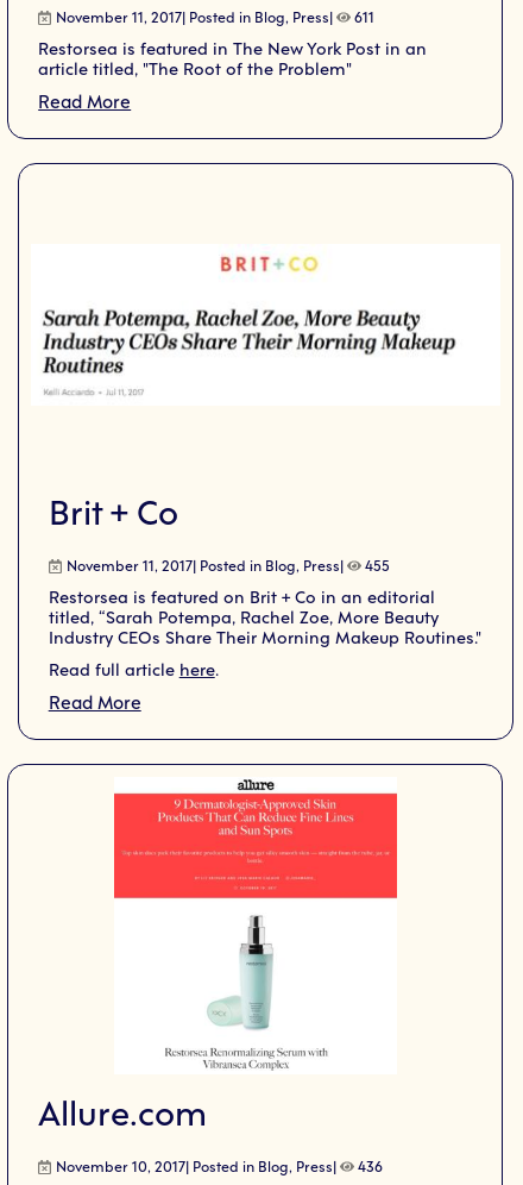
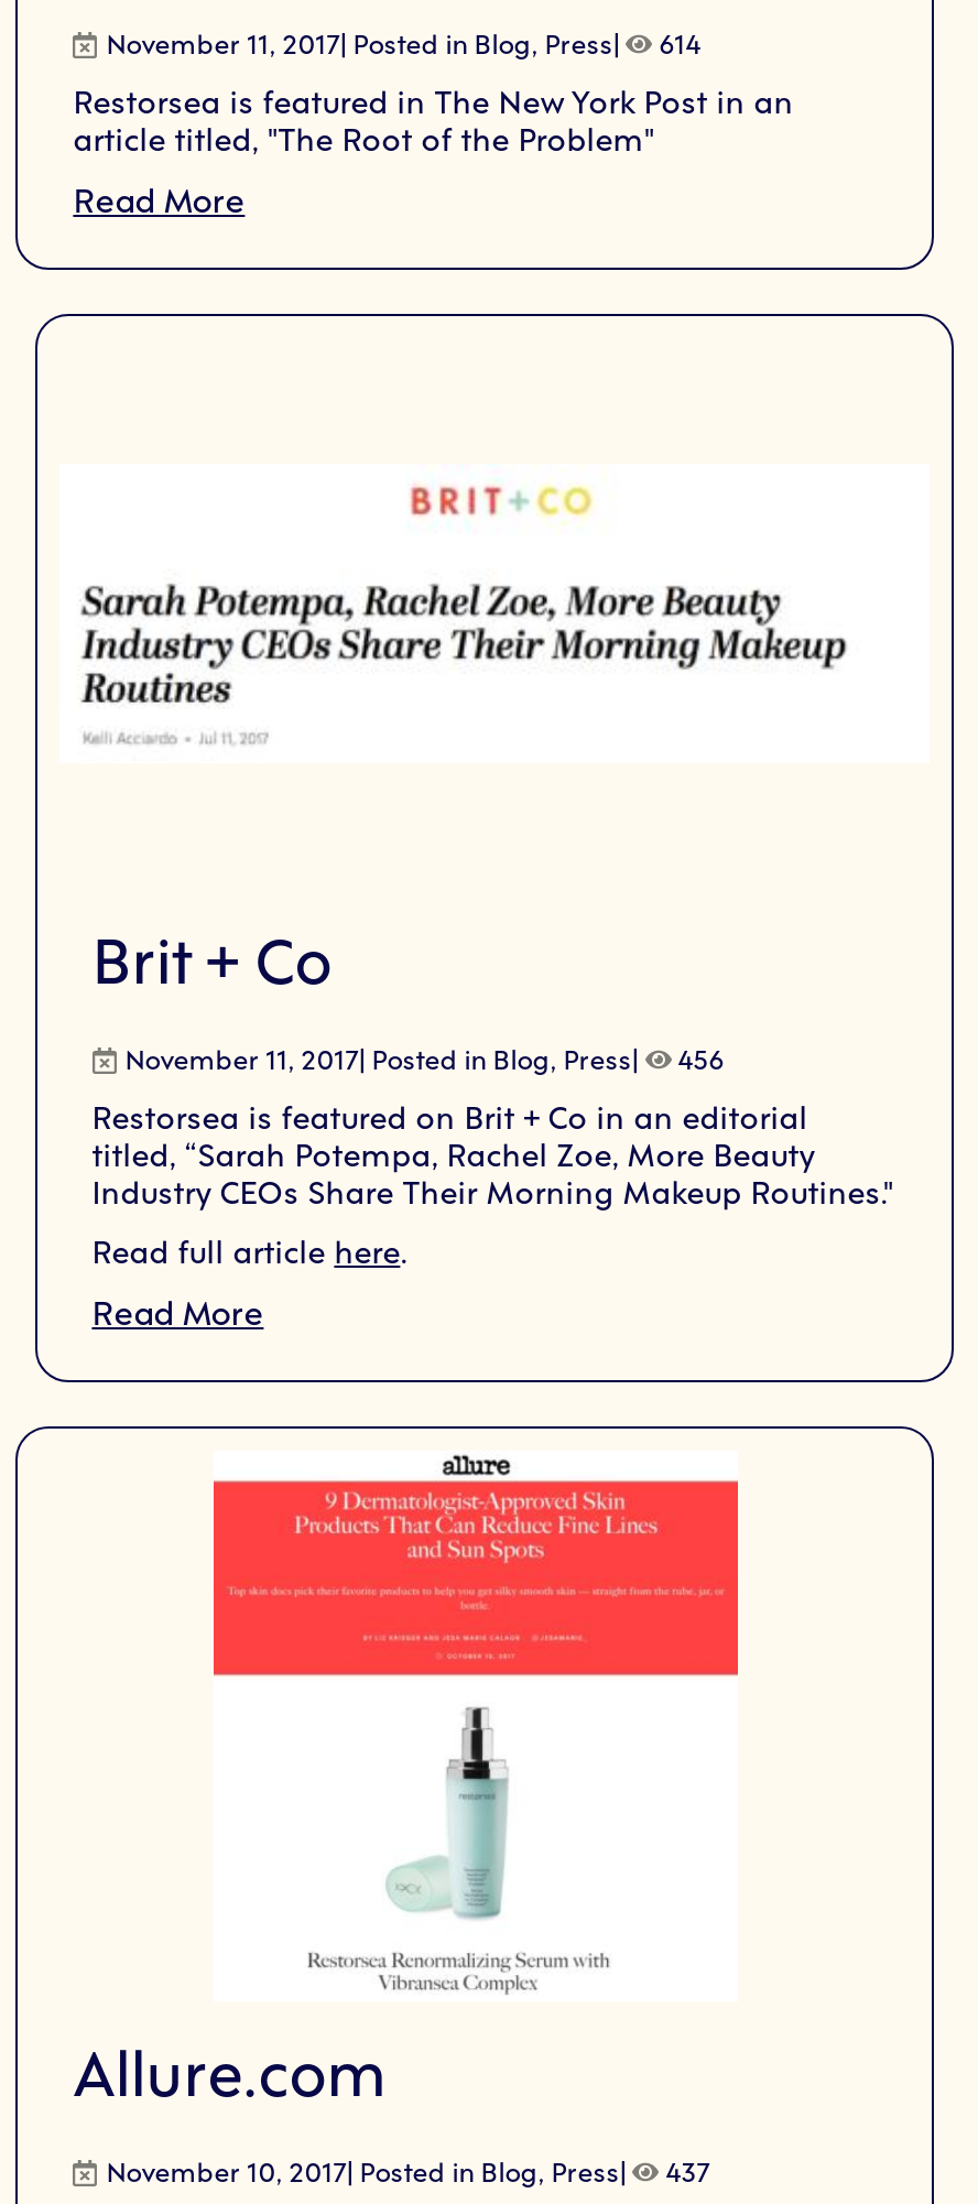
- 611
+ 614

- 455
+ 456

- 436
+ 437
